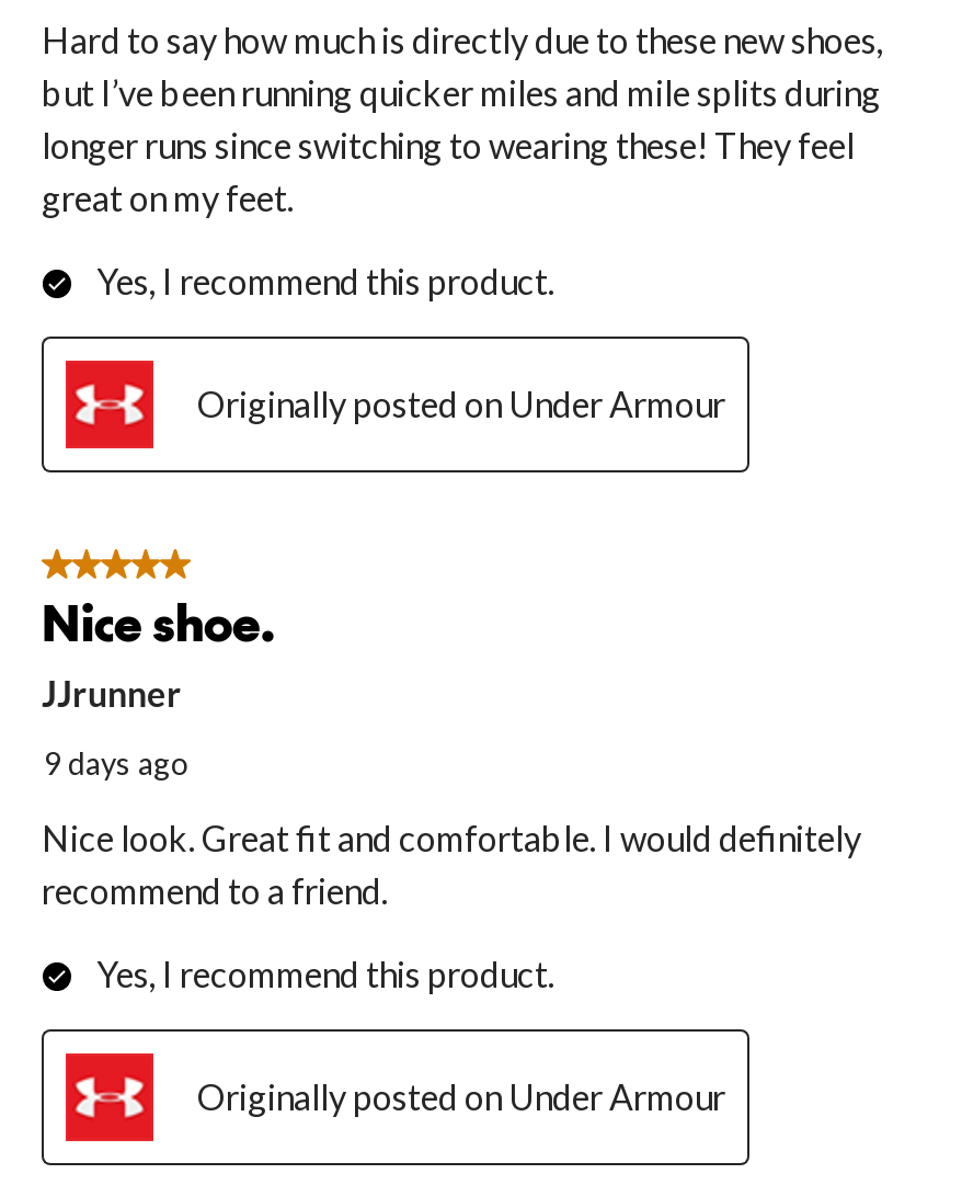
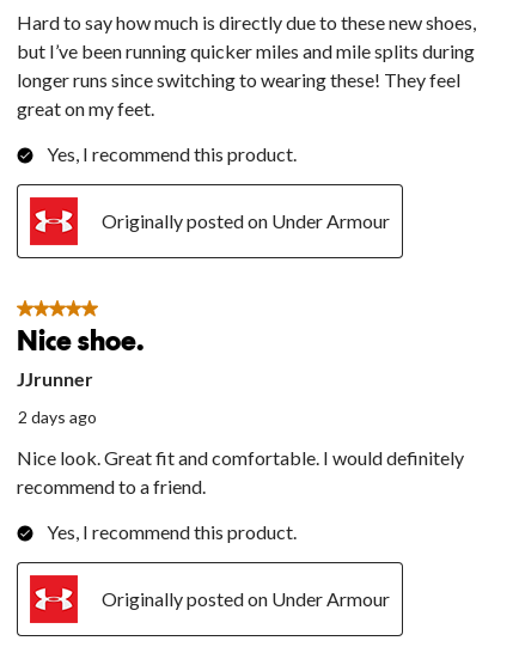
- 9 days ago
+ 2 days ago
